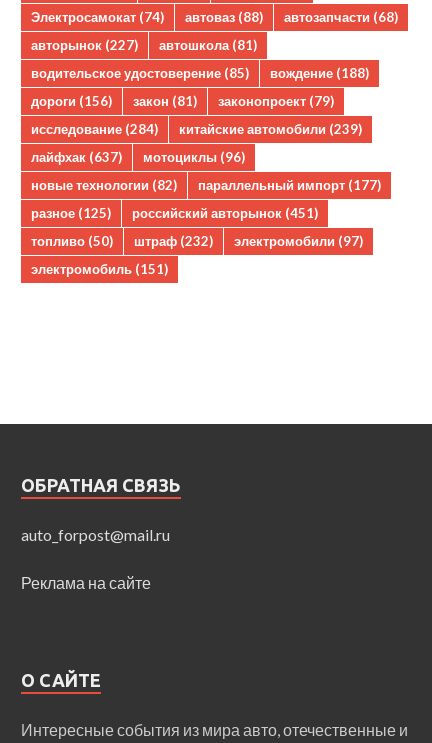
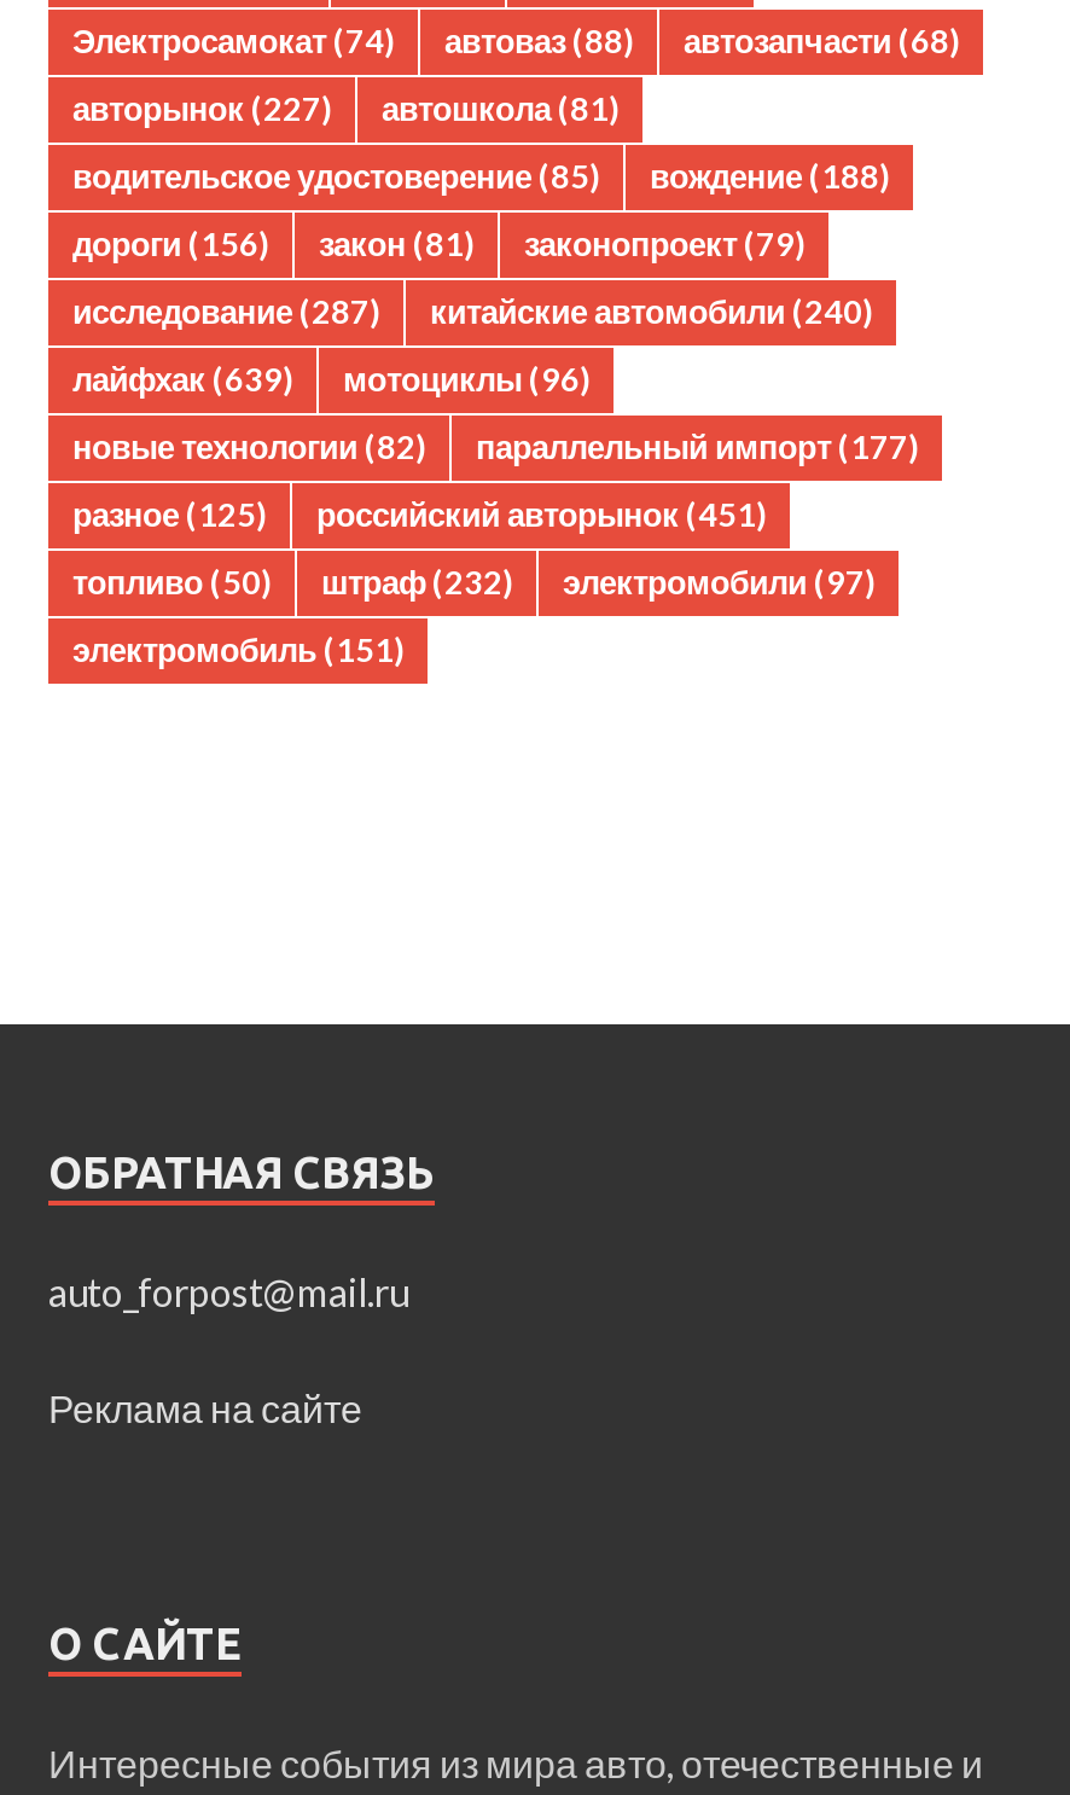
- исследование (284)
+ исследование (287)

- китайские автомобили (239)
+ китайские автомобили (240)

- лайфхак (637) мотоциклы (96)
+ лайфхак (639) мотоциклы (96)
